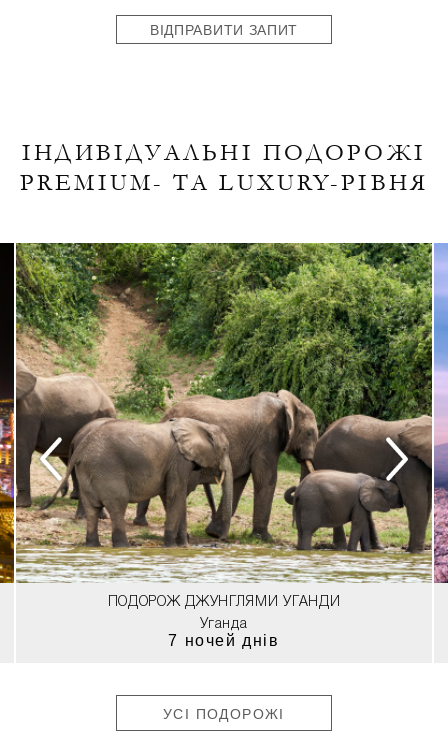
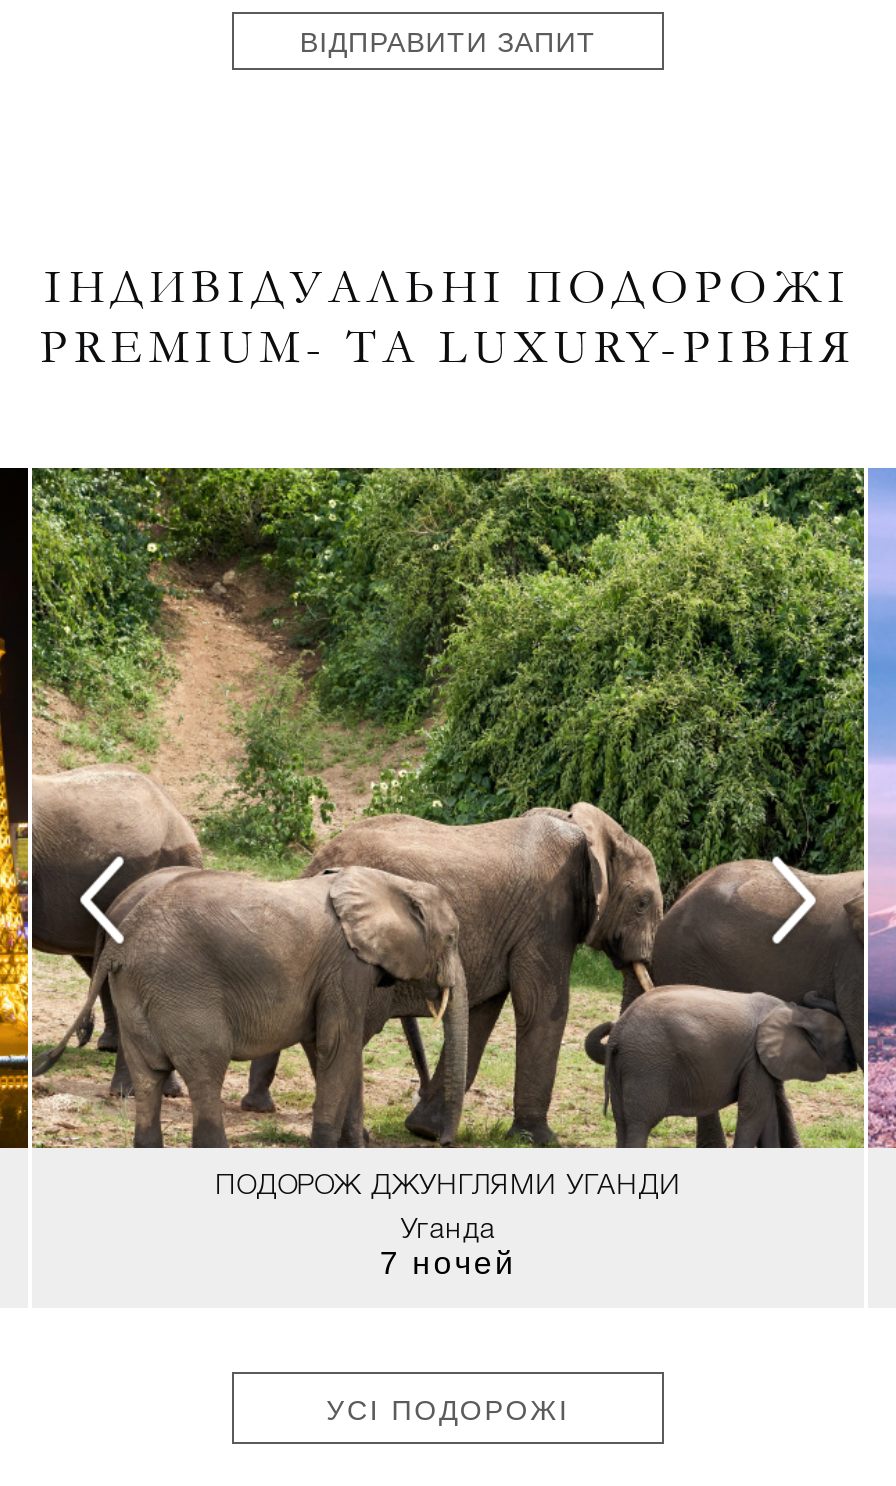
- [image]
+ [image]

- 7 ночей днів
+ 7 ночей
